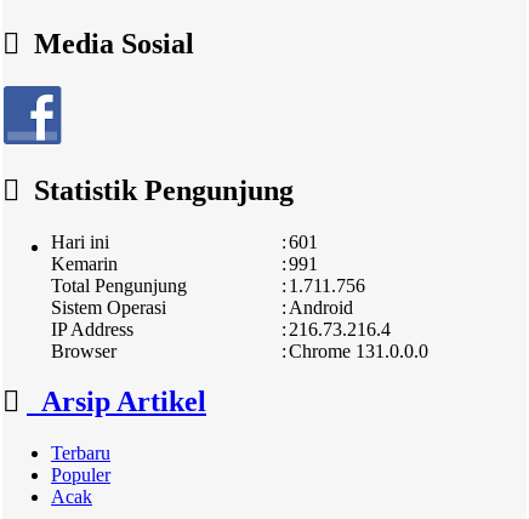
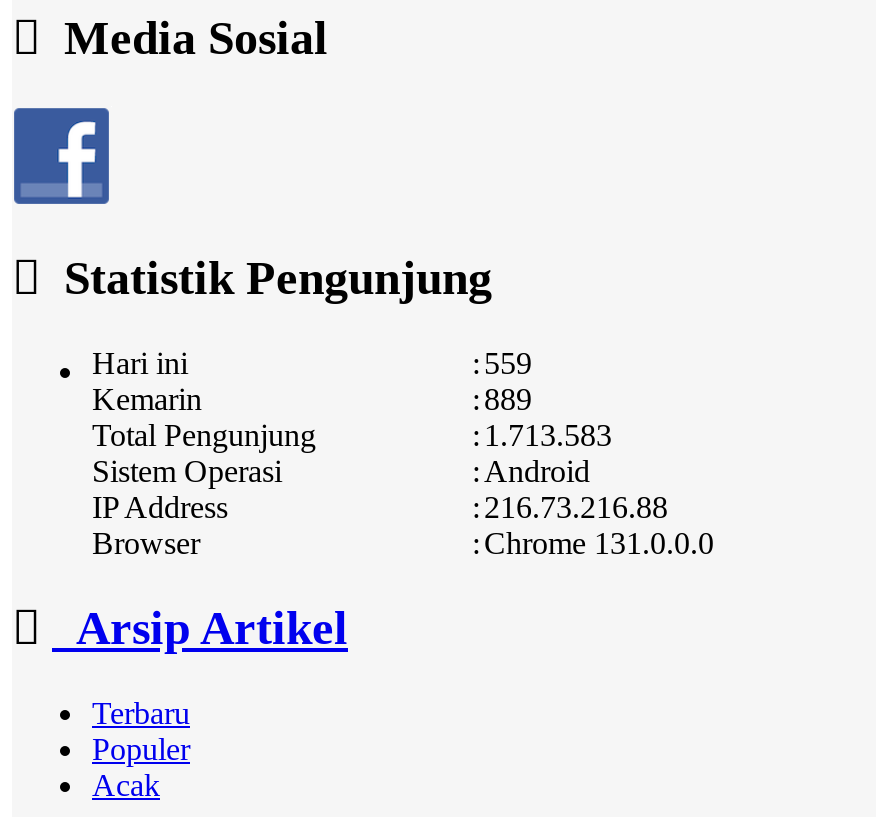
- : 601
+ : 559

- : 991
+ : 889

- : 1.711.756
+ : 1.713.583

- : 216.73.216.4
+ : 216.73.216.88
